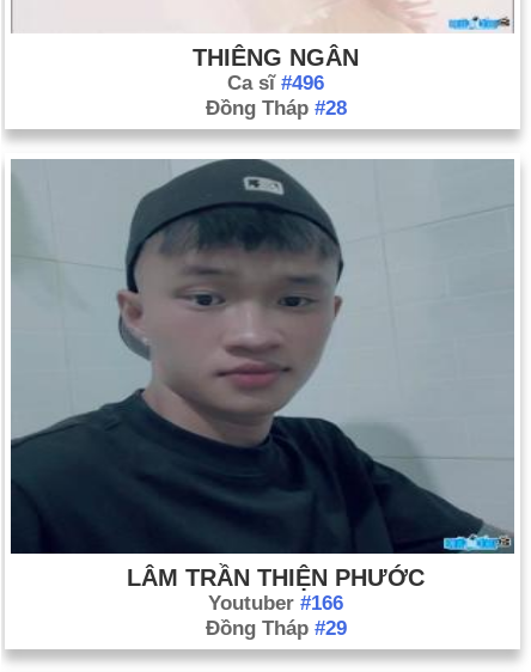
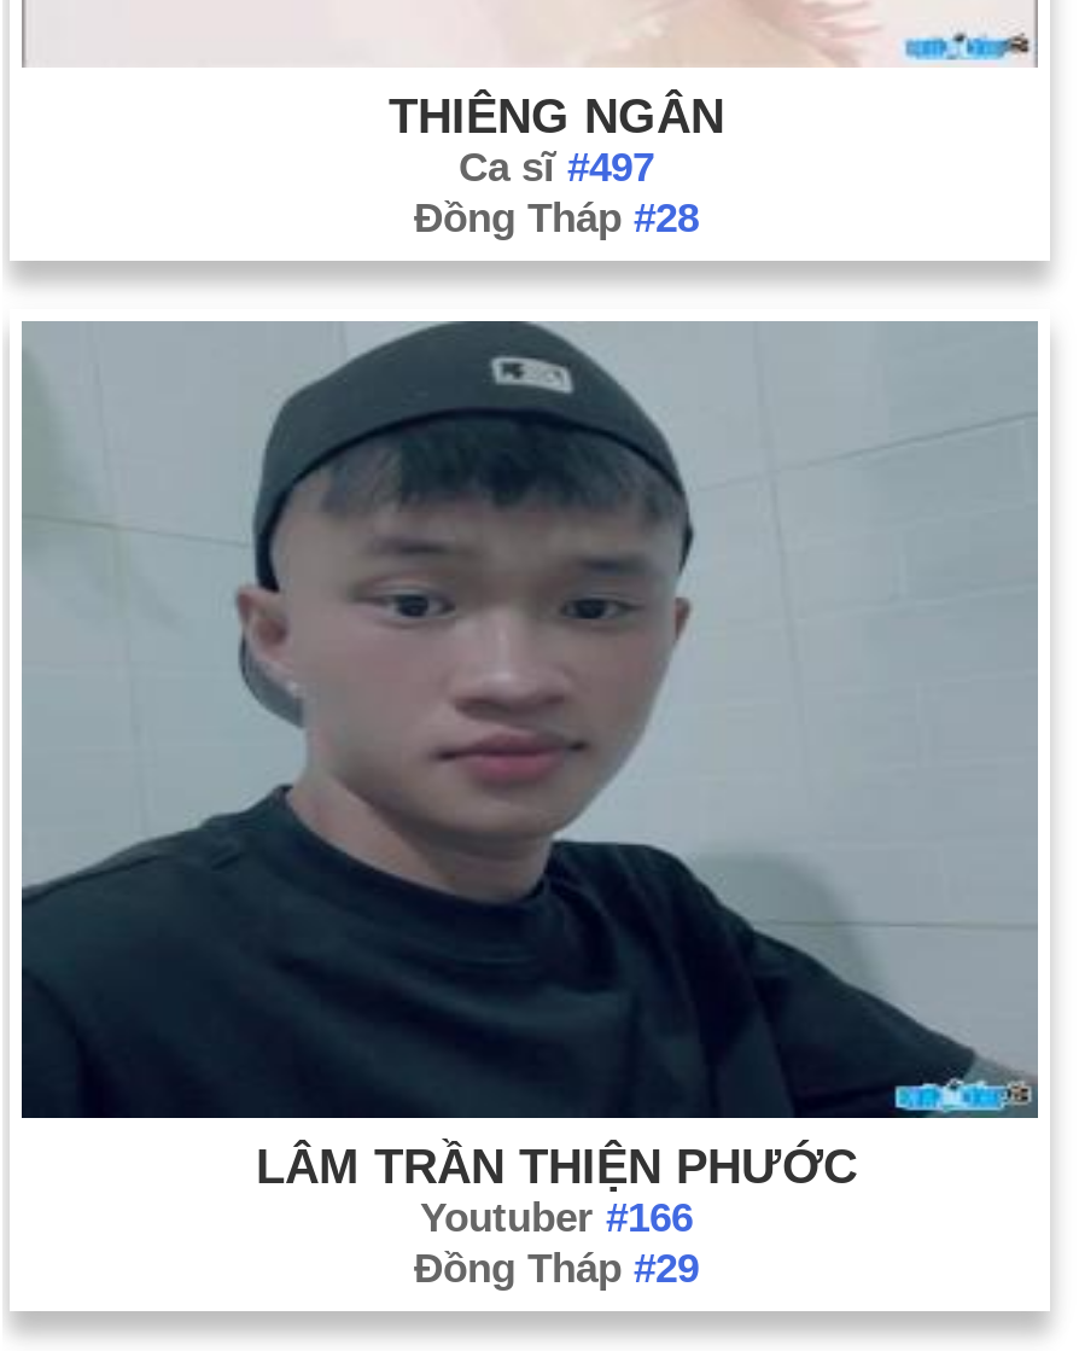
- Ca sĩ #496
+ Ca sĩ #497
